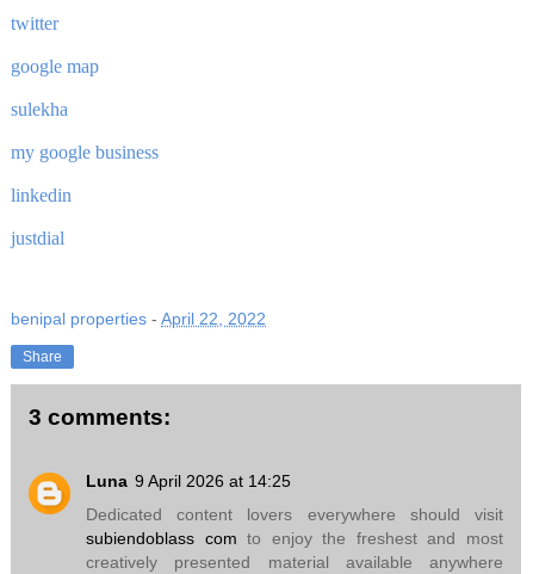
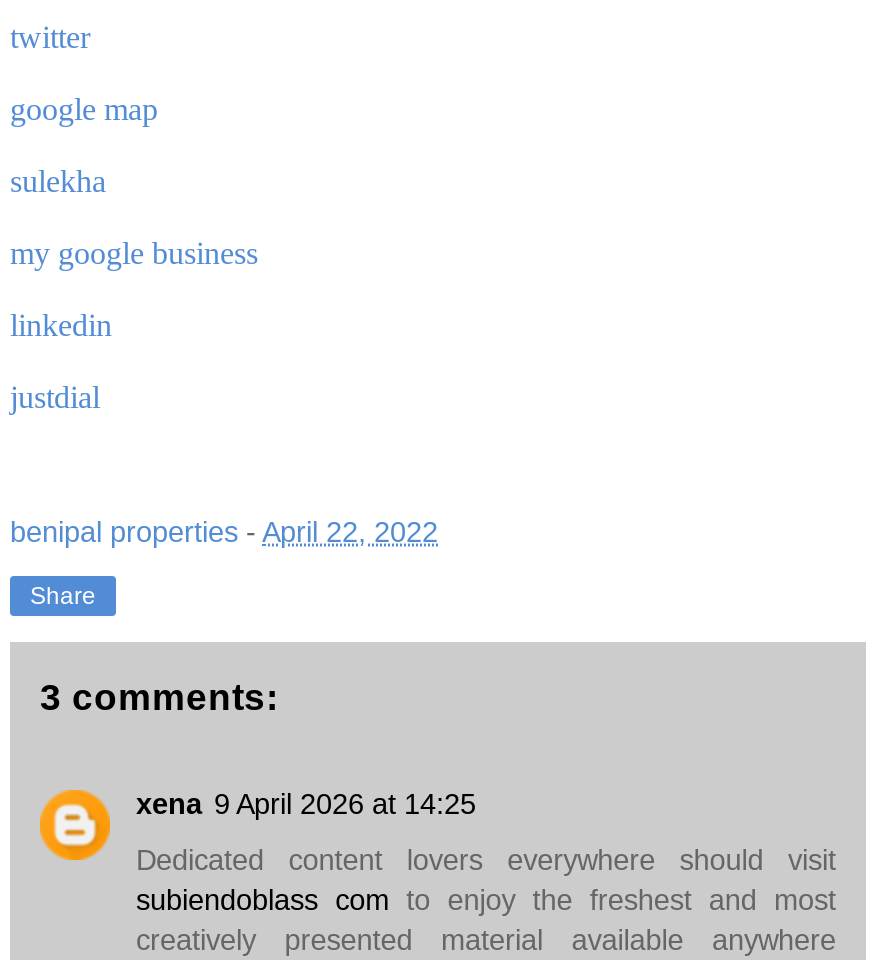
- Luna 9 April 2026 at 14:25
+ xena 9 April 2026 at 14:25
